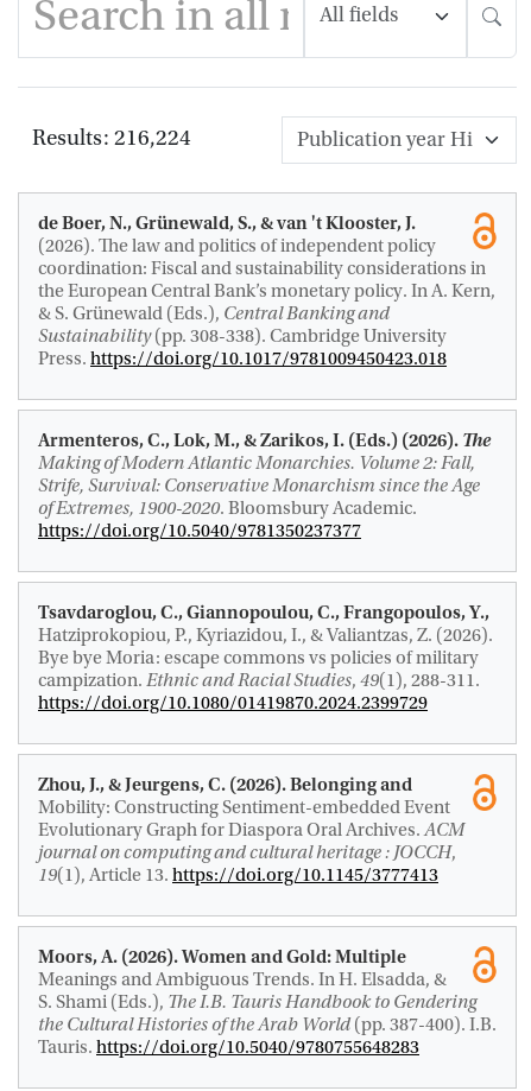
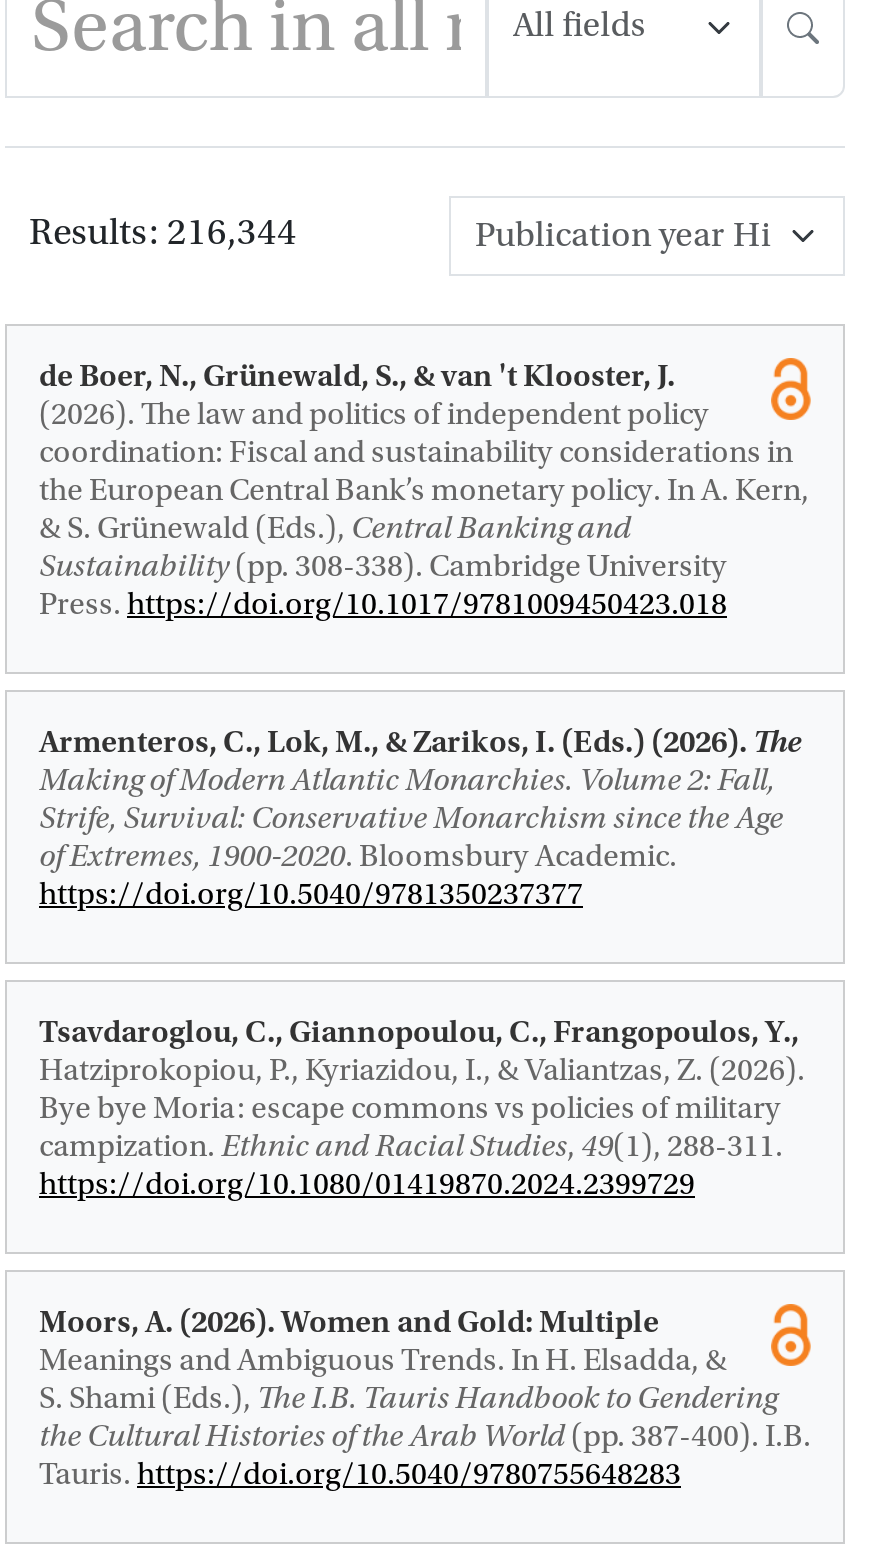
- Results: 216,224
+ Results: 216,344

- Zhou, J., & Jeurgens, C. (2026). Belonging and
- Mobility: Constructing Sentiment-embedded Event
- Evolutionary Graph for Diaspora Oral Archives. ACM
- journal on computing and cultural heritage : JOCCH,
- 19(1), Article 13. https://doi.org/10.1145/3777413
